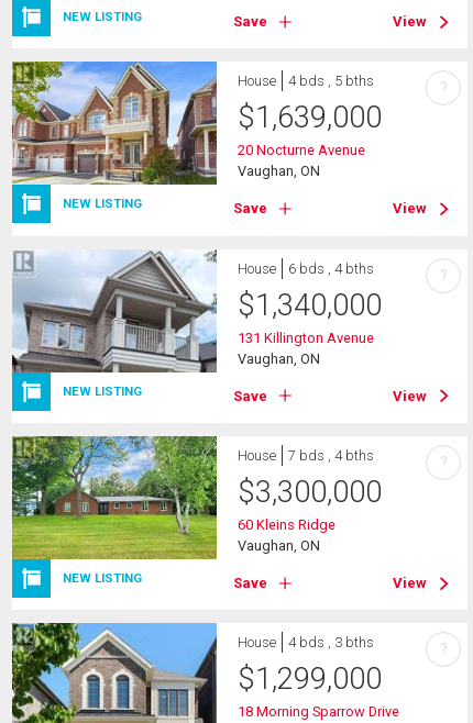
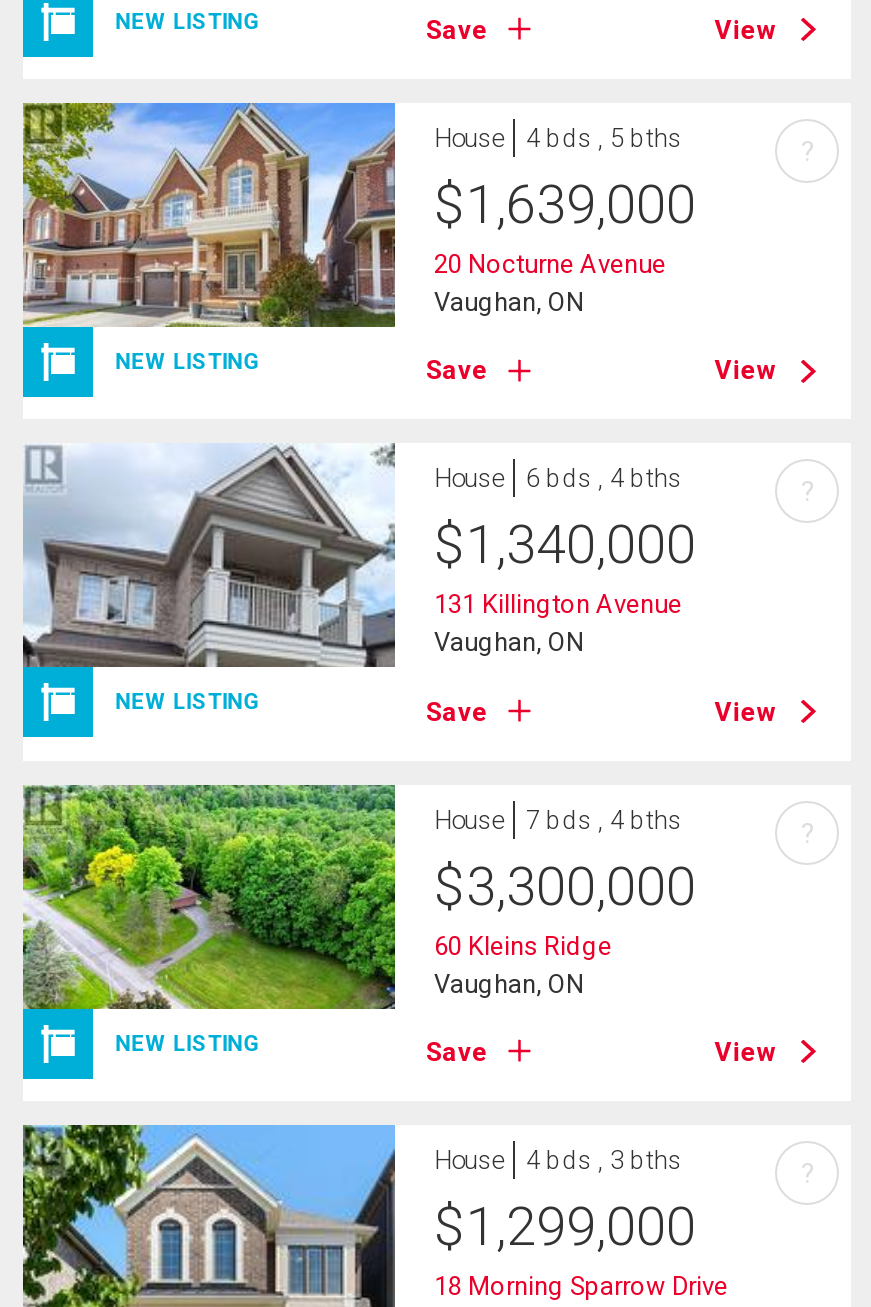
- [image]
+ [image]
